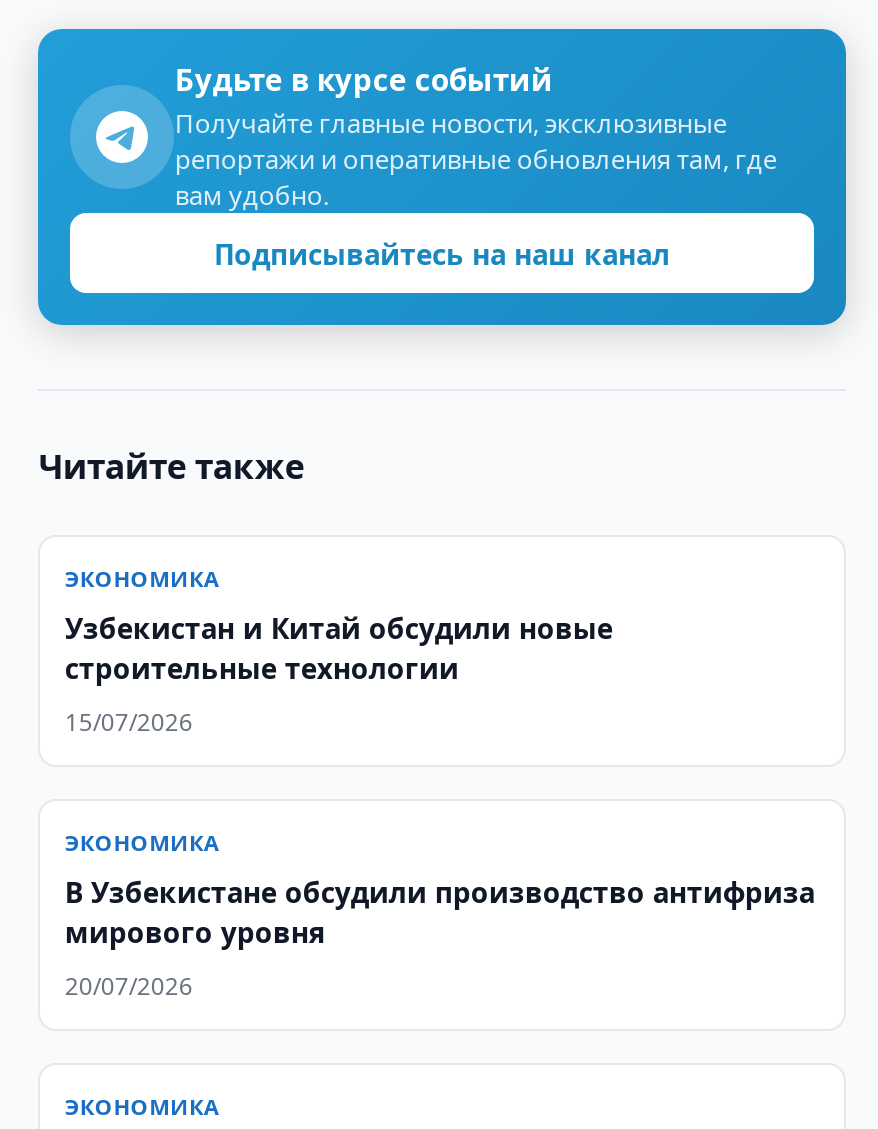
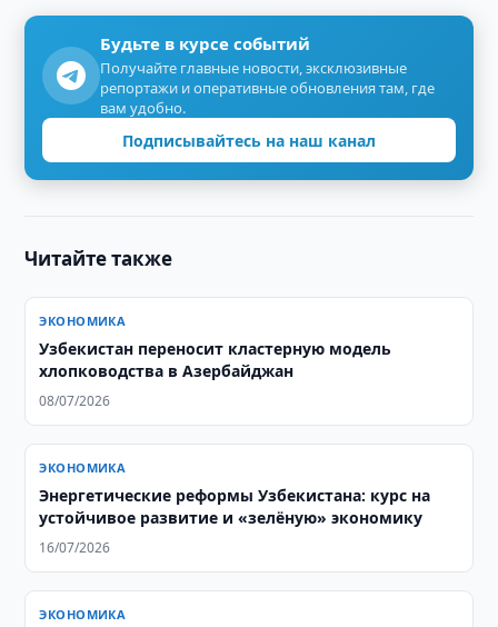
- Узбекистан и Китай обсудили новые
- строительные технологии
+ Узбекистан переносит кластерную модель
+ хлопководства в Азербайджан

- 15/07/2026
+ 08/07/2026

- В Узбекистане обсудили производство антифриза
- мирового уровня
+ Энергетические реформы Узбекистана: курс на
+ устойчивое развитие и «зелёную» экономику

- 20/07/2026
+ 16/07/2026
